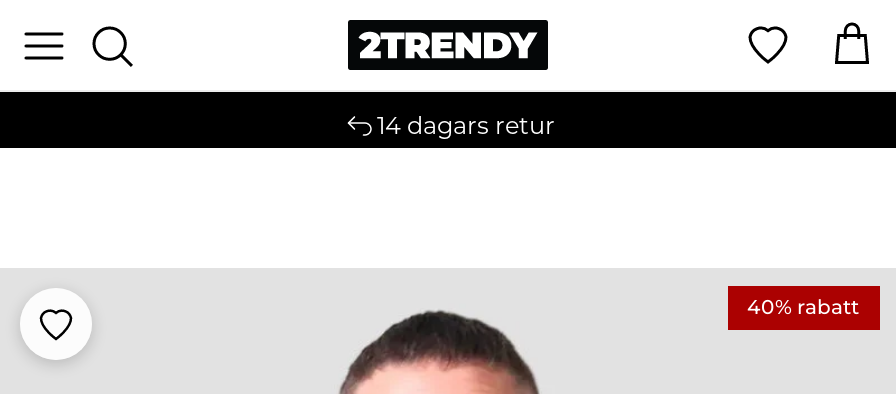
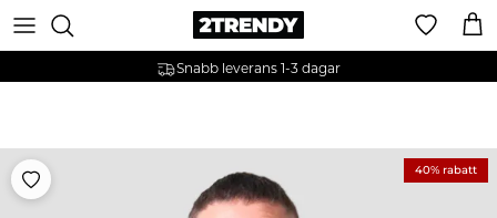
- 14 dagars retur
+ Snabb leverans 1-3 dagar
